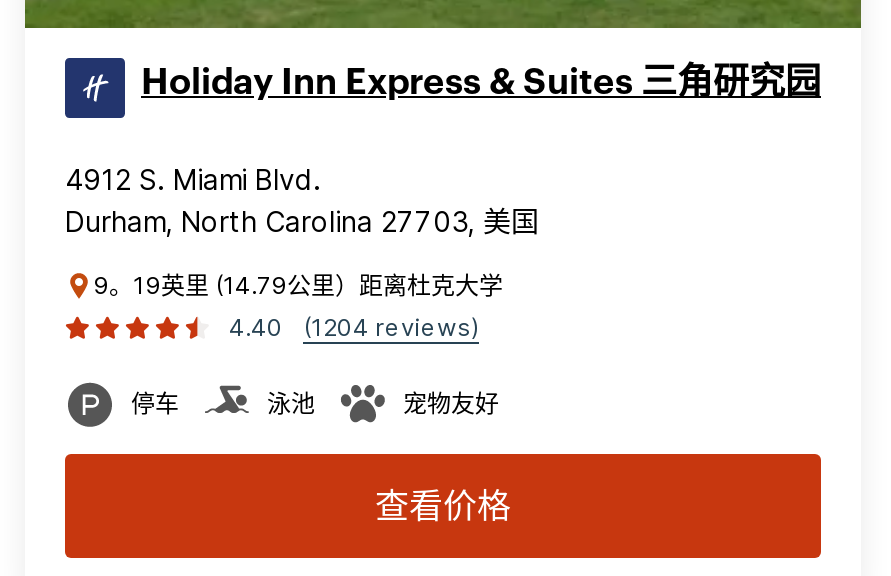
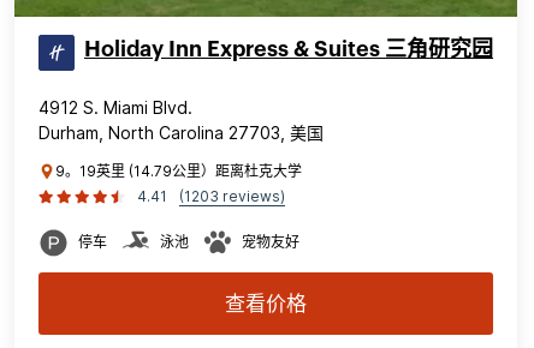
- 4.40
+ 4.41

- (1204 reviews)
+ (1203 reviews)
